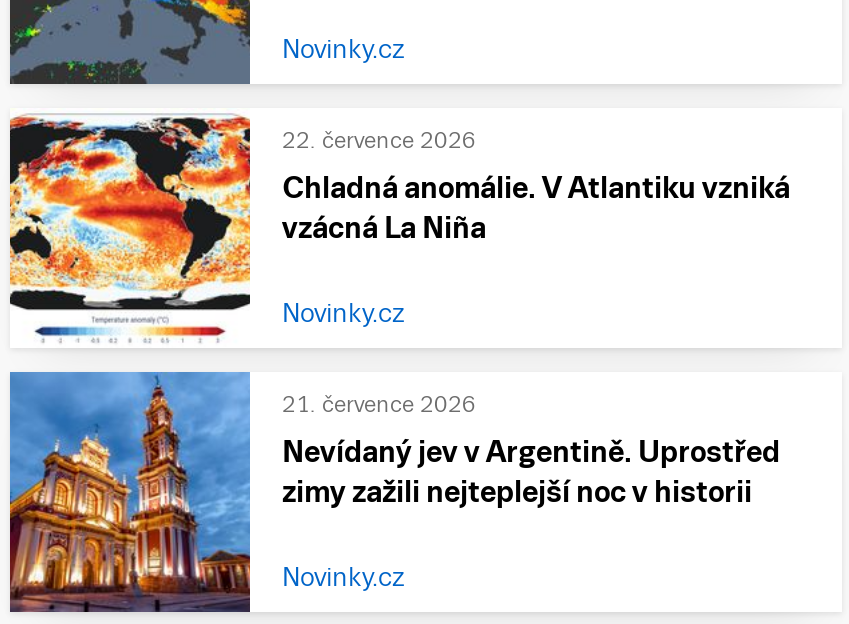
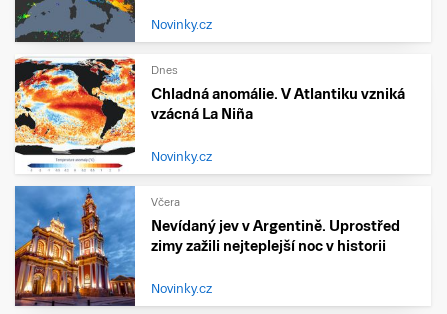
- 22. července 2026
+ Dnes

- 21. července 2026
+ Včera
